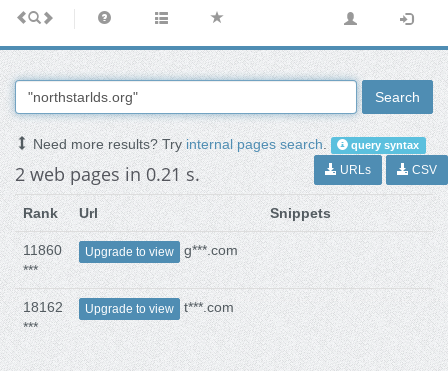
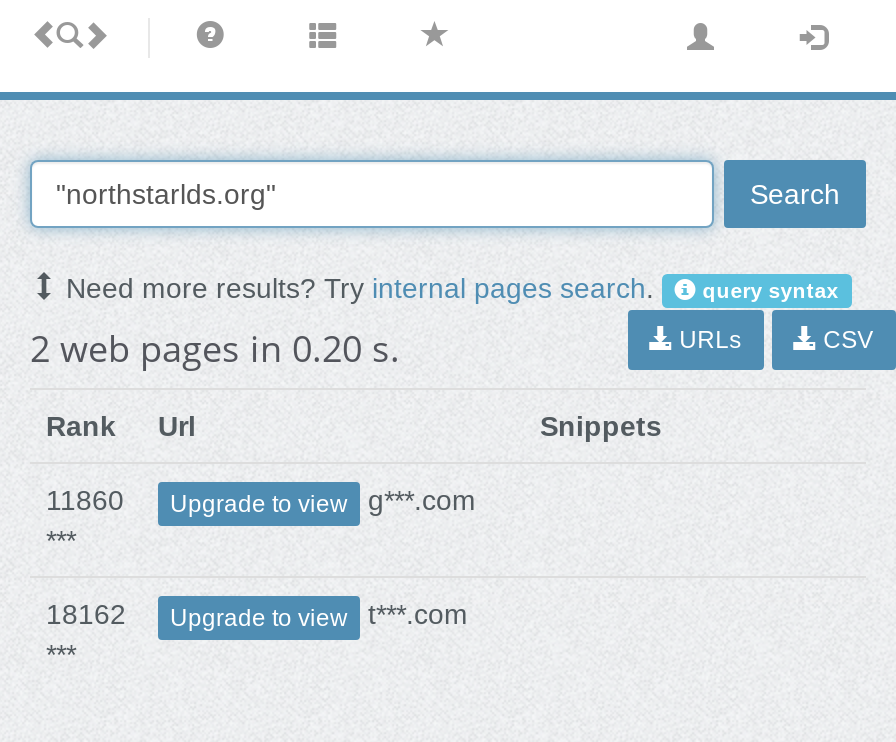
- 2 web pages in 0.21 s.
+ 2 web pages in 0.20 s.
